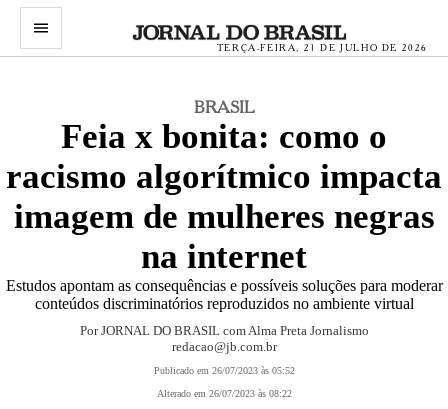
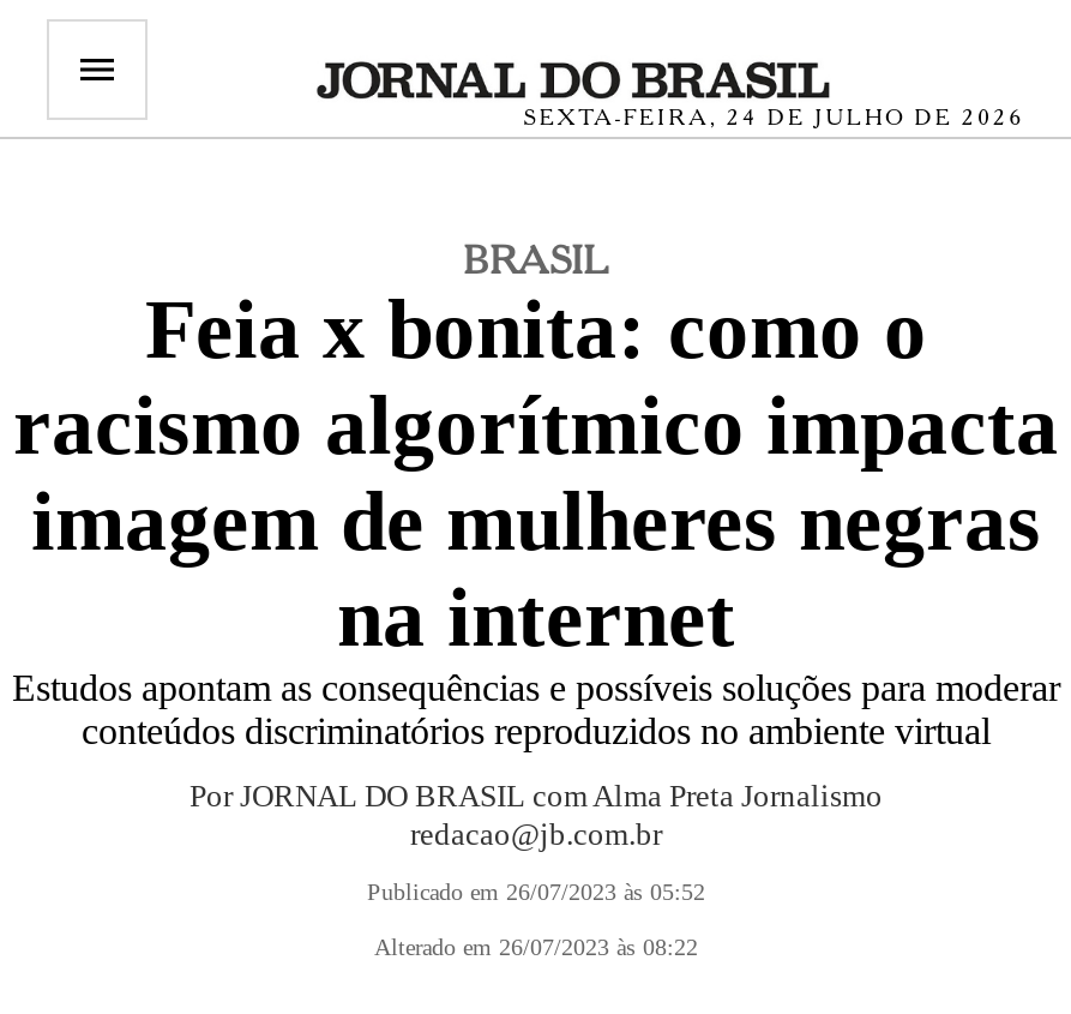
- TERÇA-FEIRA, 21 DE JULHO DE 2026
+ SEXTA-FEIRA, 24 DE JULHO DE 2026
